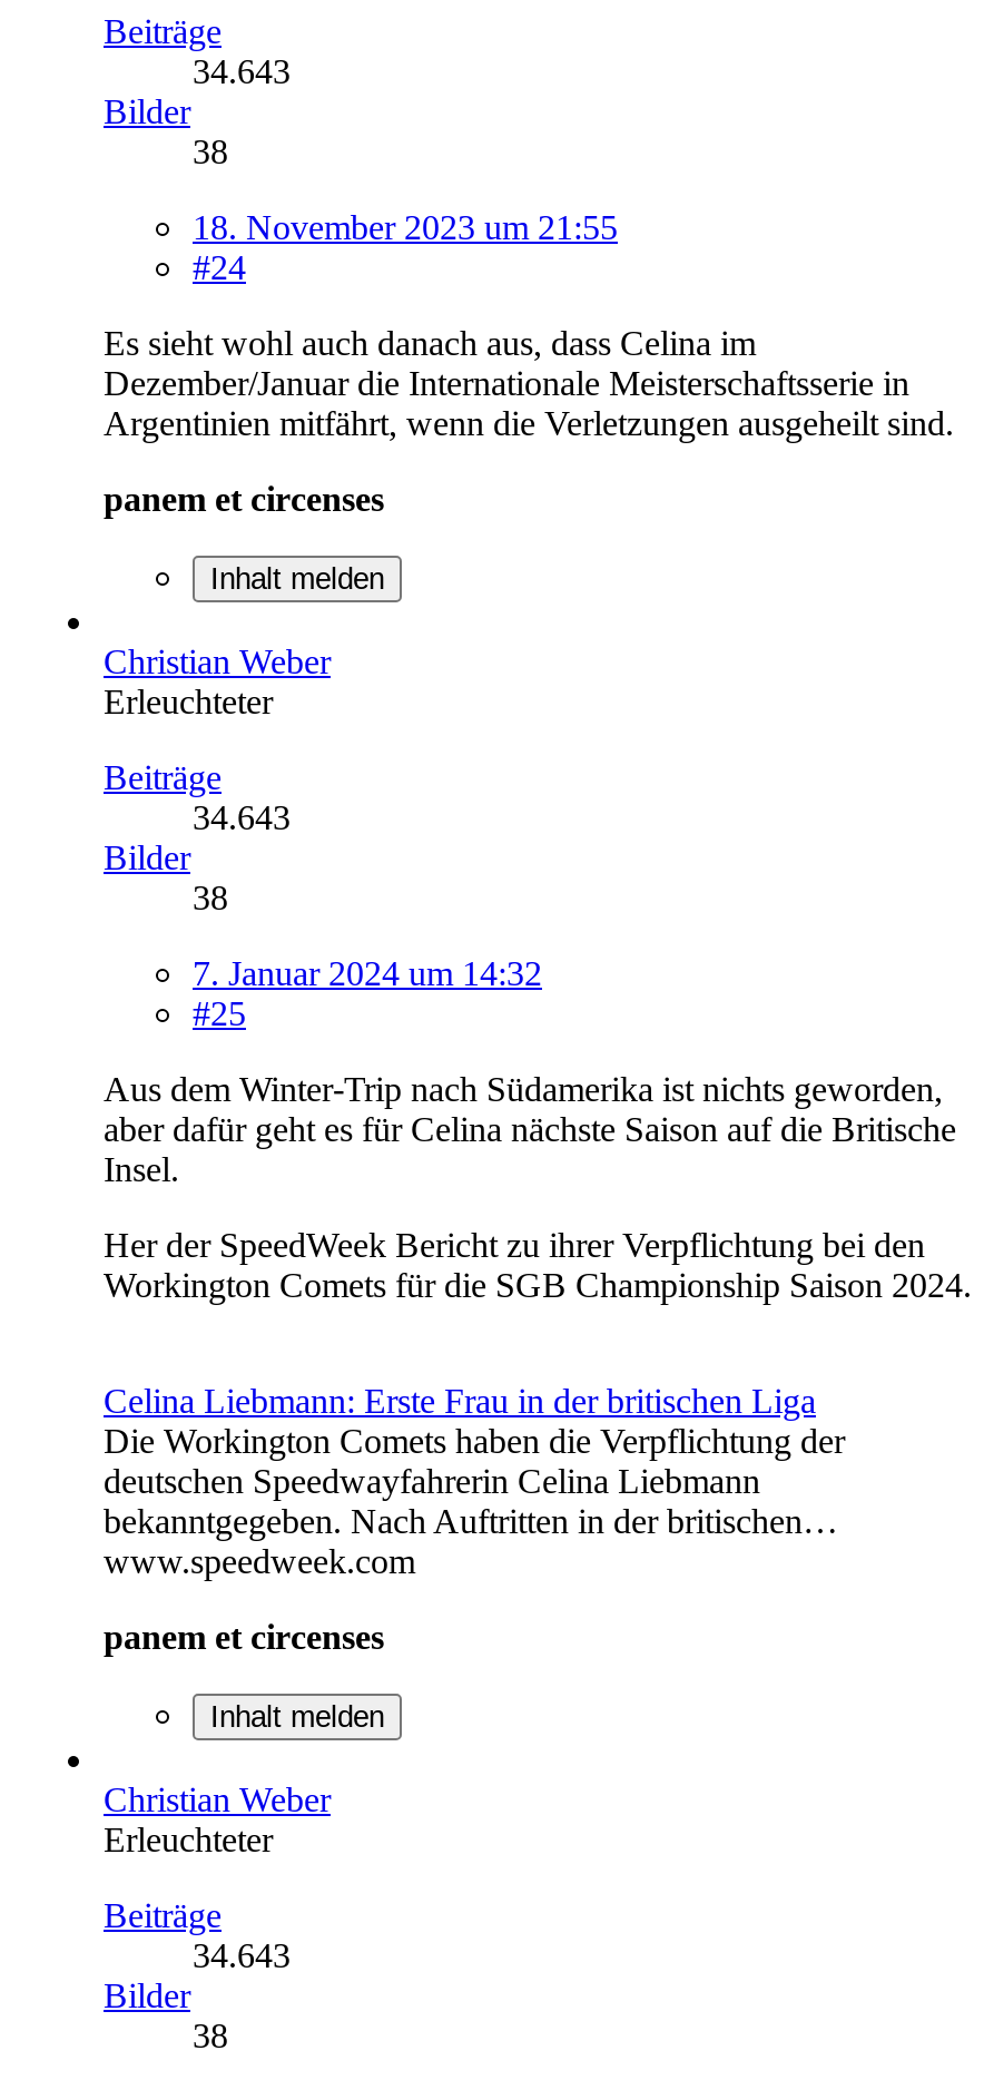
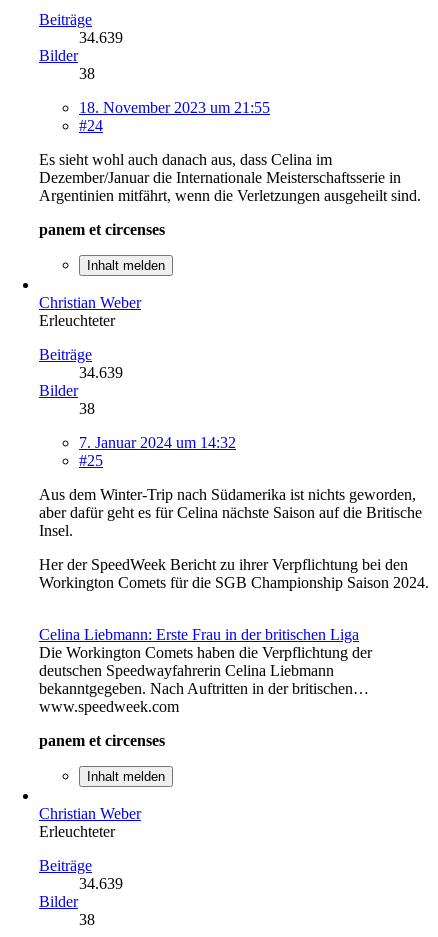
- 34.643
+ 34.639

- 34.643
+ 34.639

- 34.643
+ 34.639
